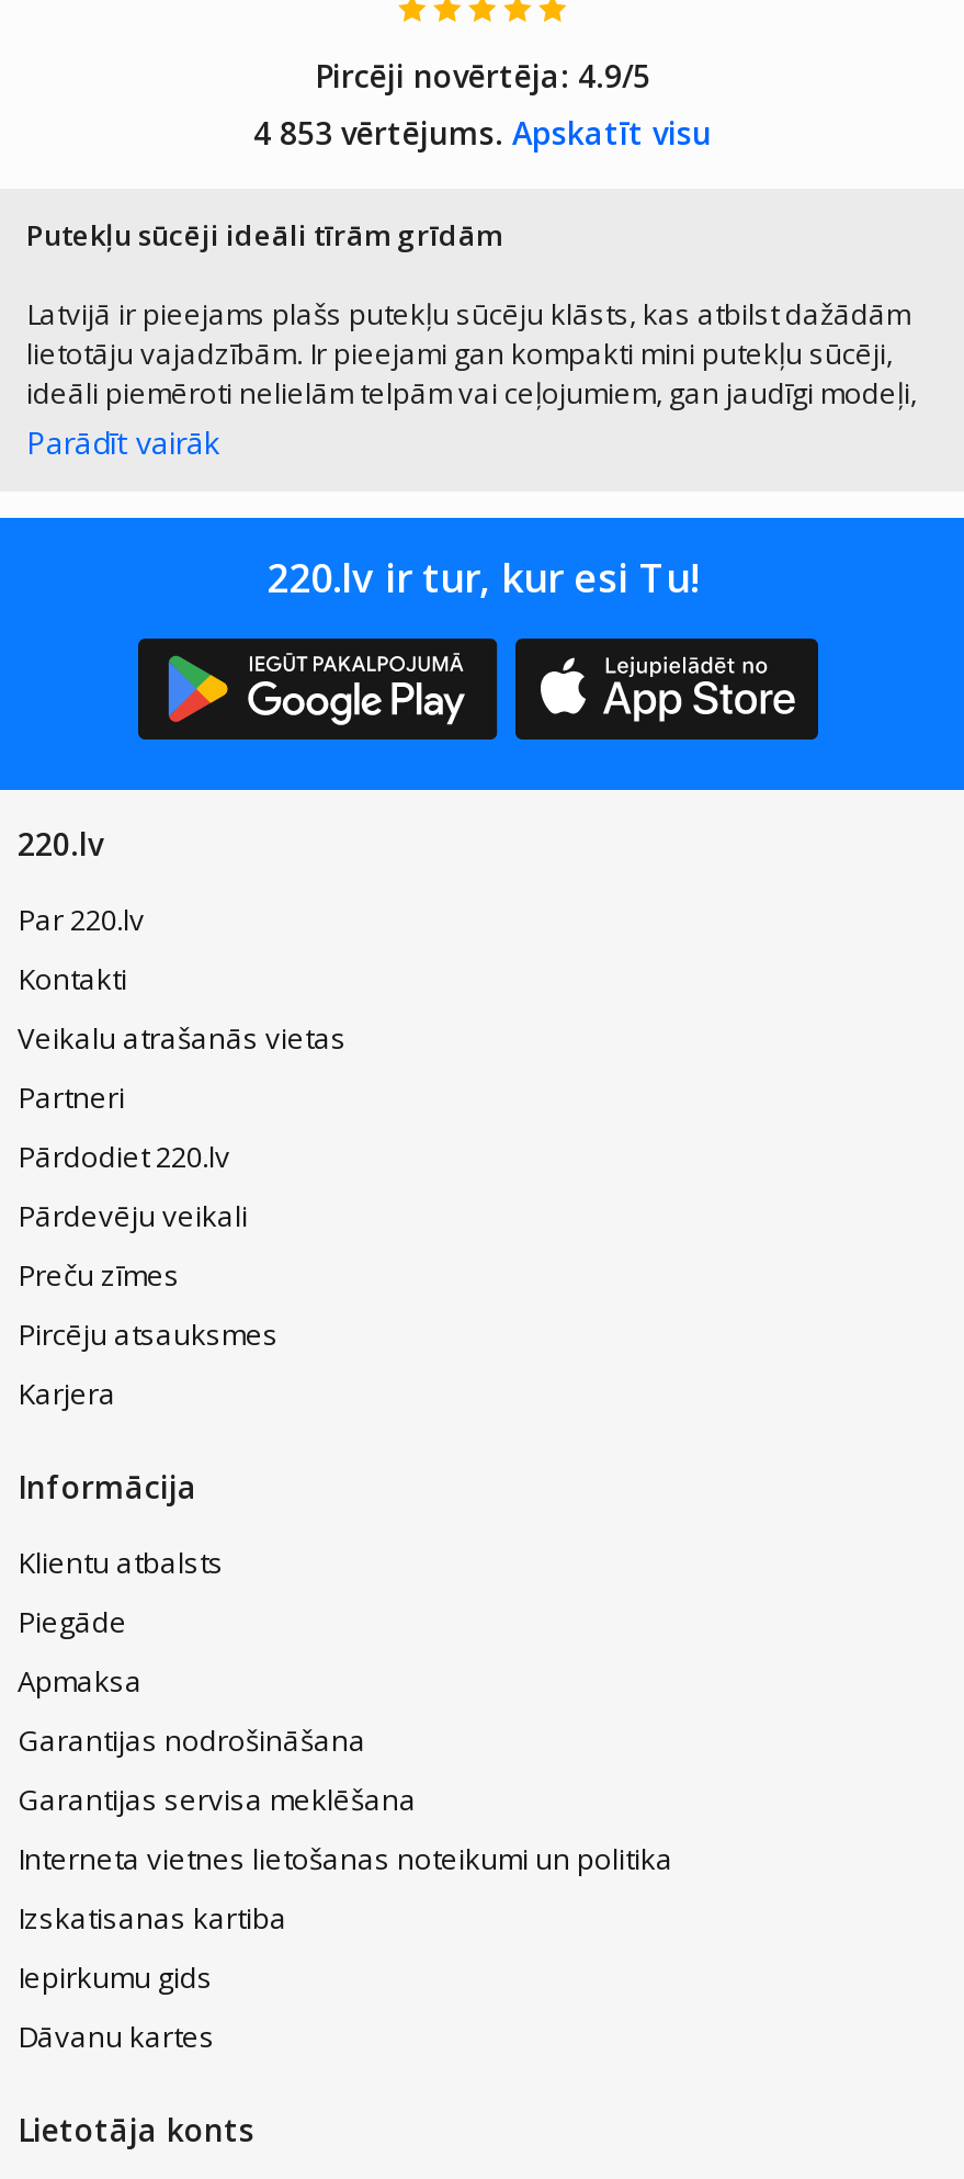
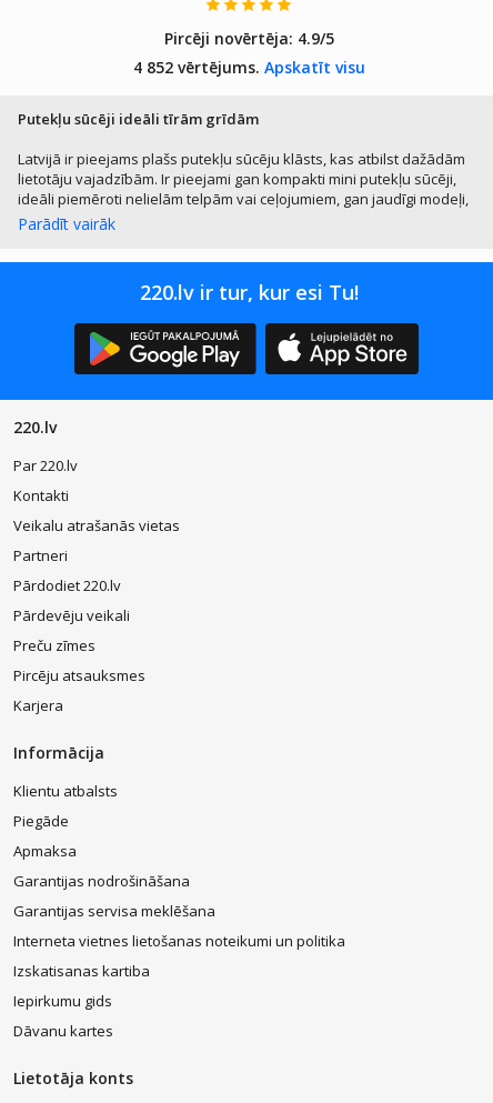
- 4 853 vērtējums. Apskatīt visu
+ 4 852 vērtējums. Apskatīt visu
